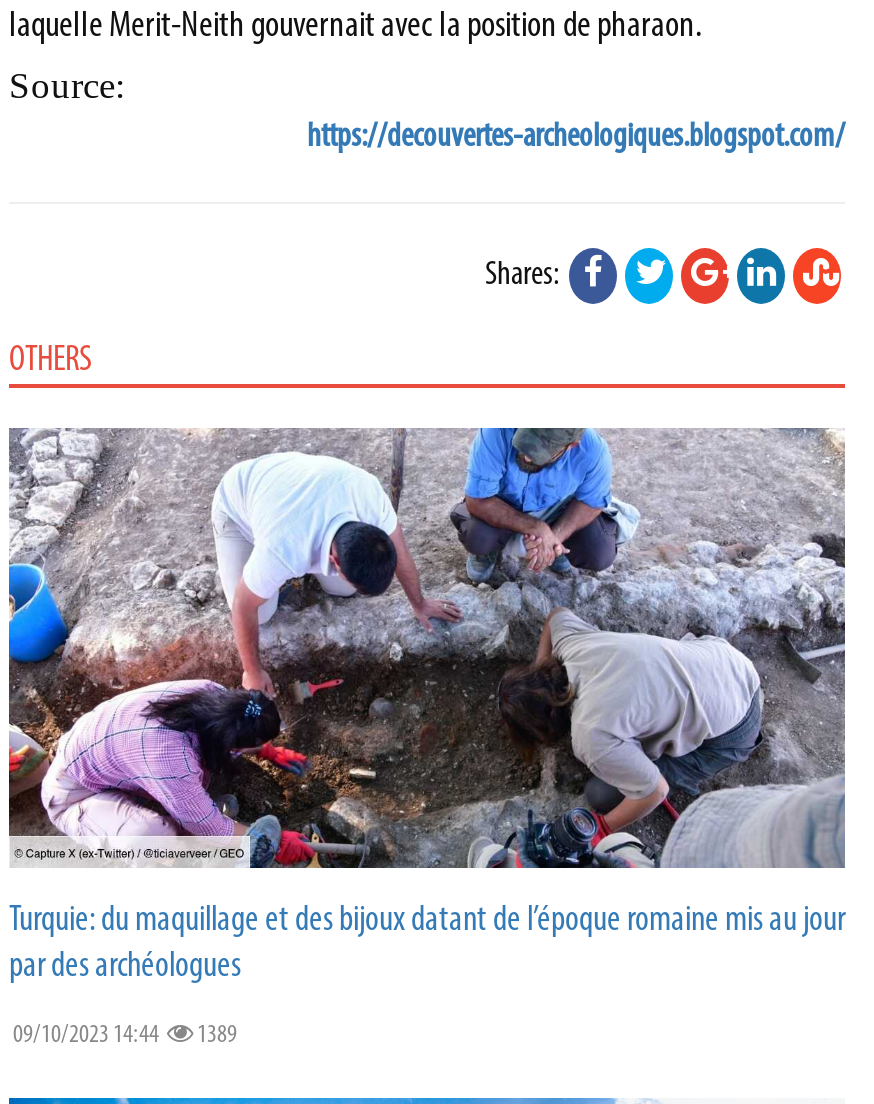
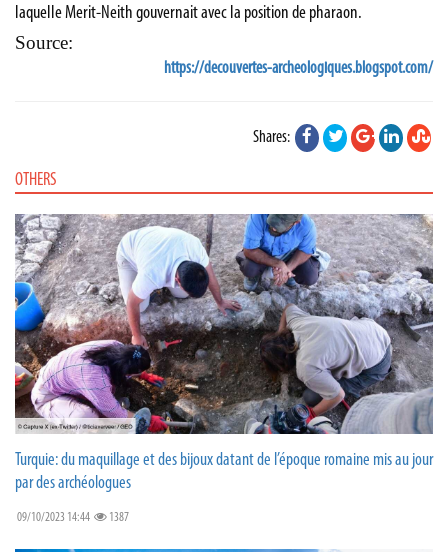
- 09/10/2023 14:44 1389
+ 09/10/2023 14:44 1387
